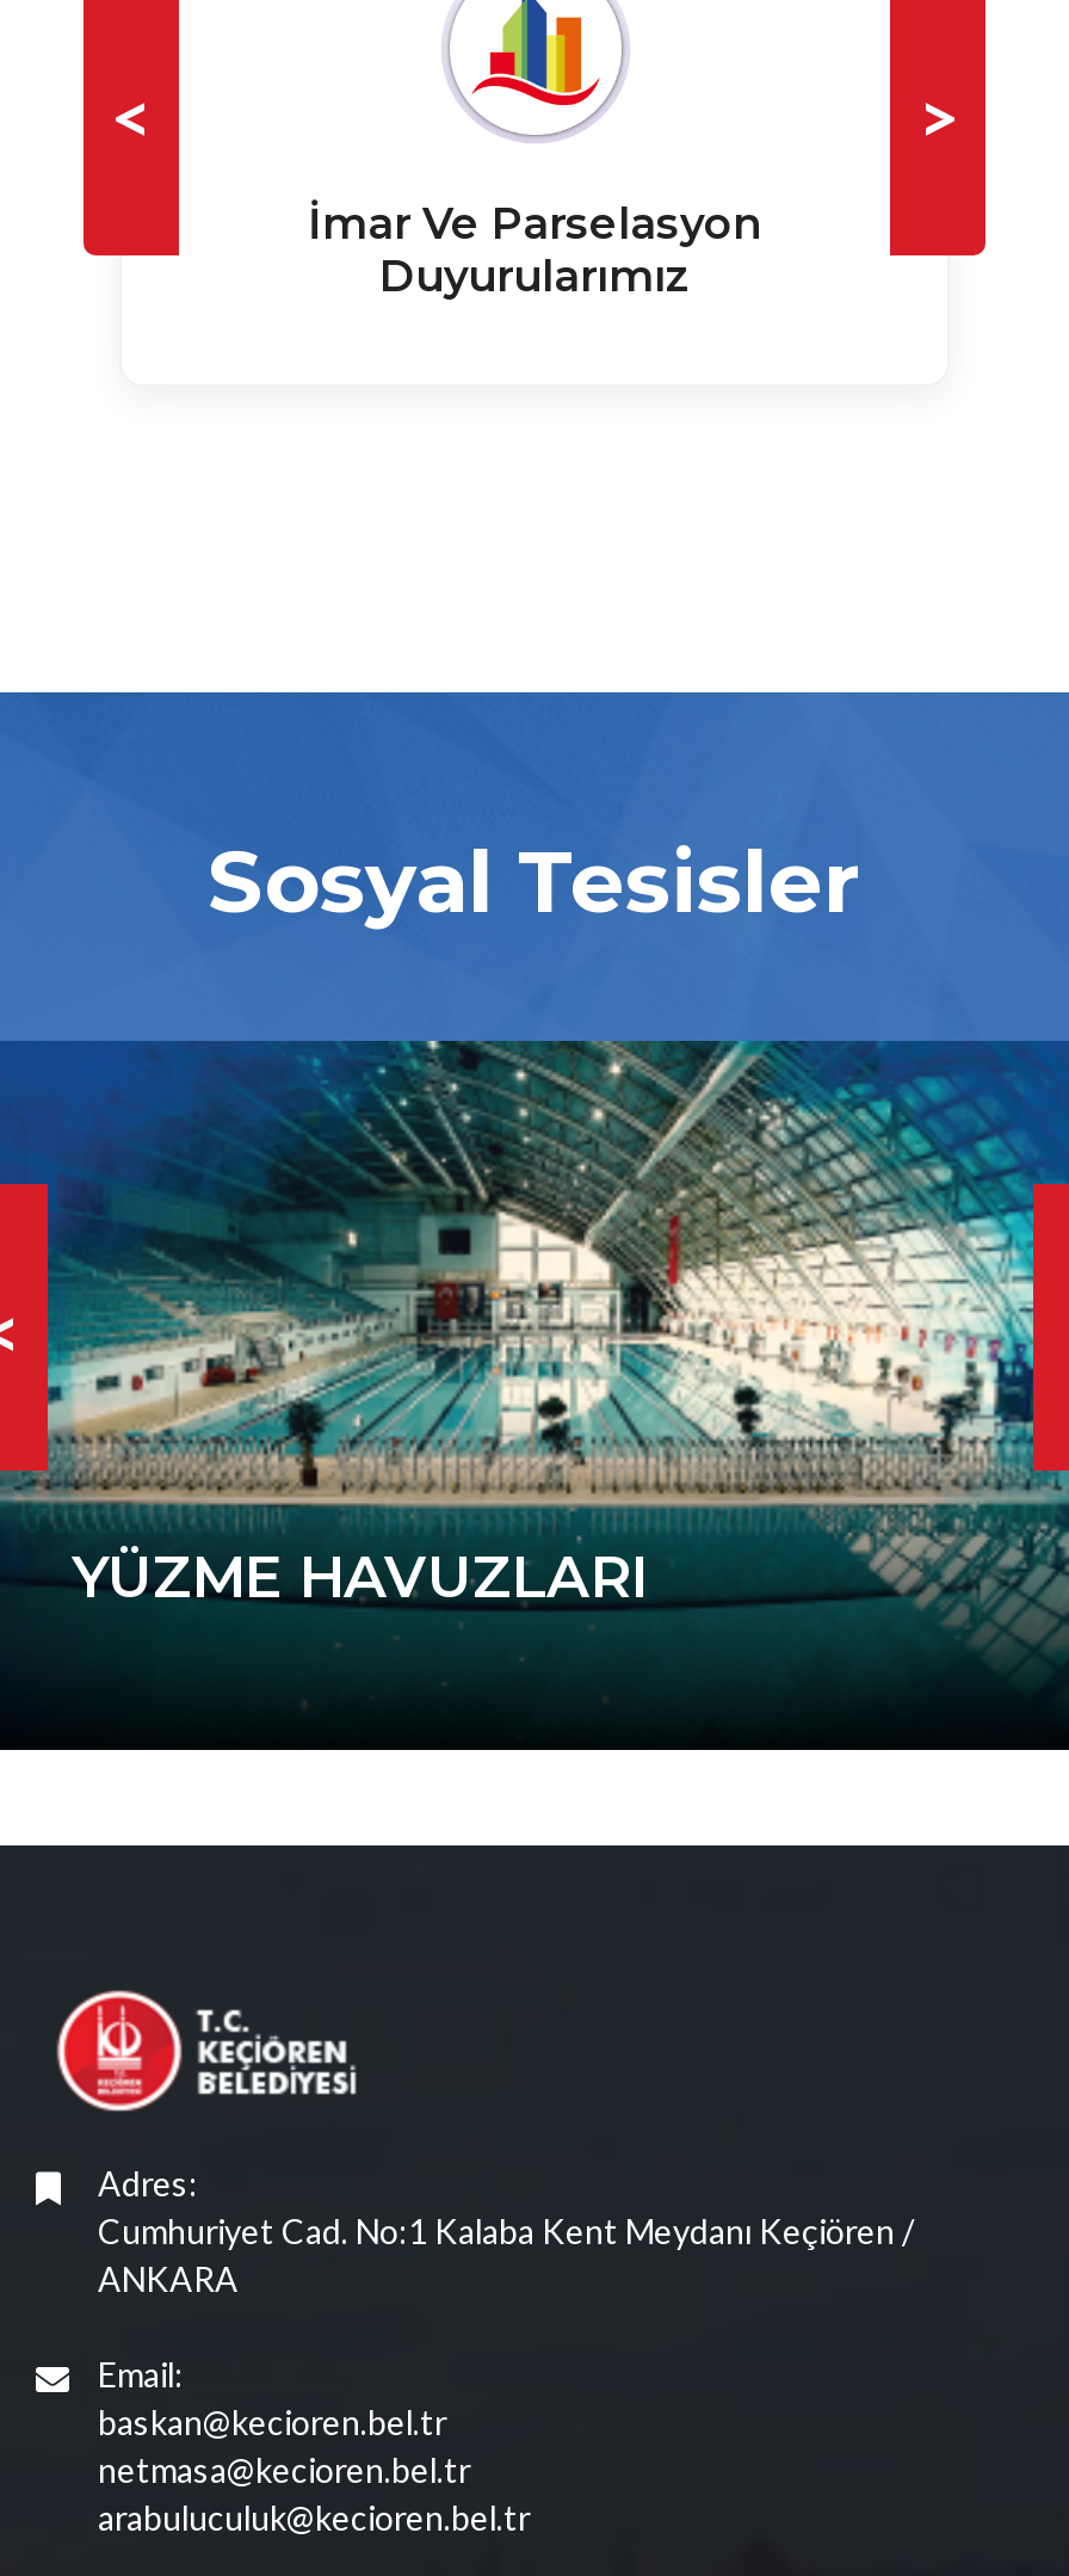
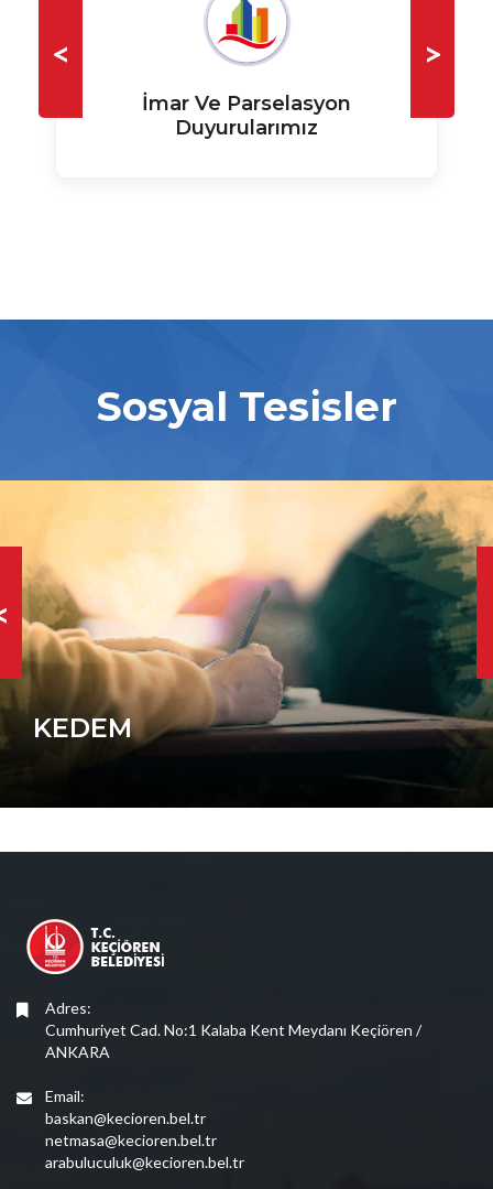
- [image]
- YÜZME HAVUZLARI
+ [image]
+ KEDEM
